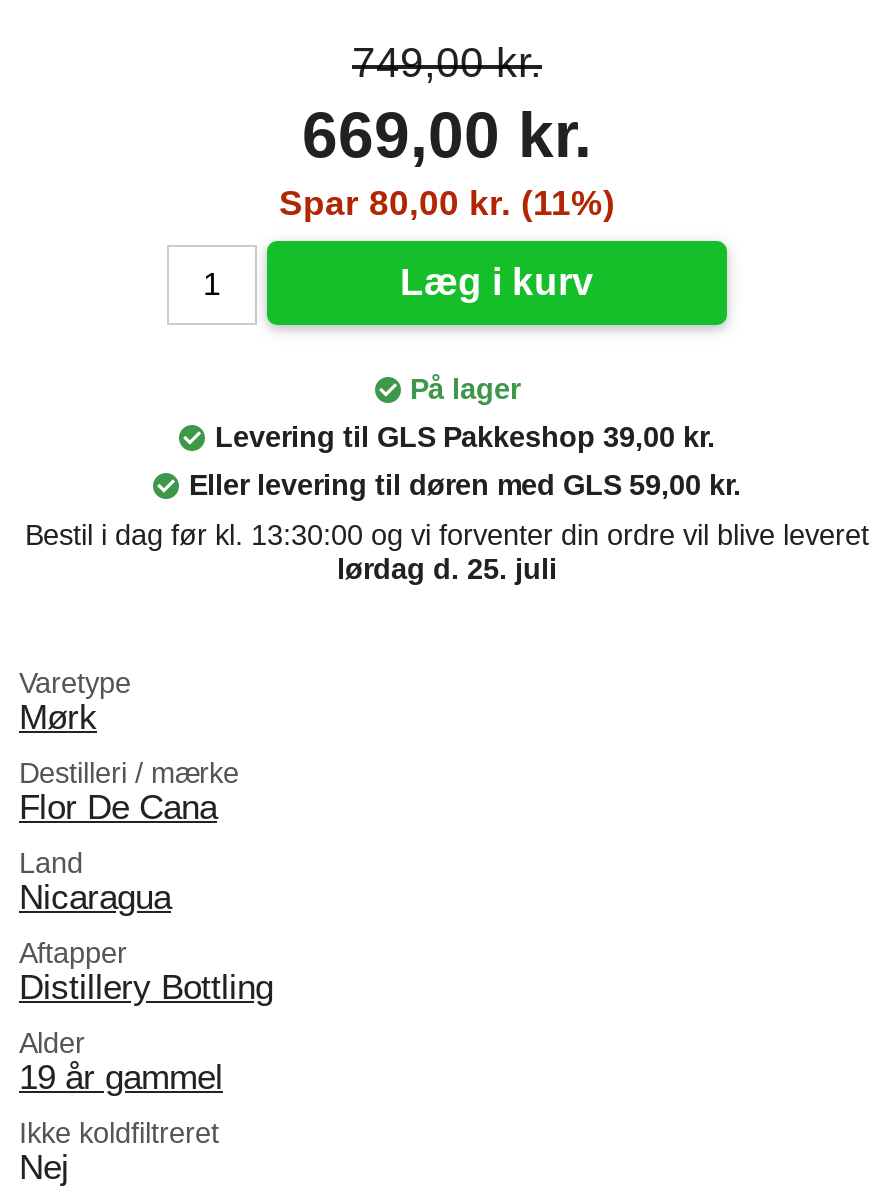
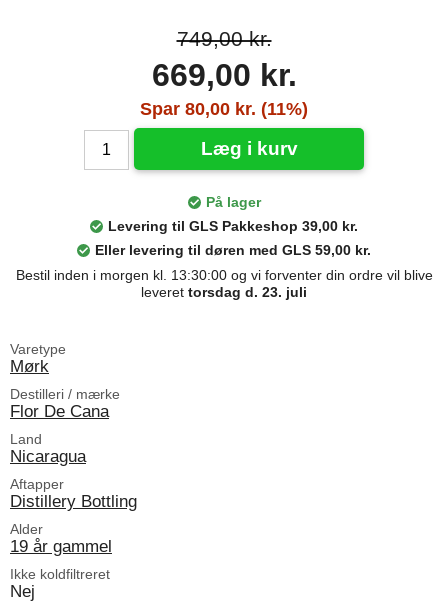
- Bestil i dag før kl. 13:30:00 og vi forventer din ordre vil blive leveret
- lørdag d. 25. juli
+ Bestil inden i morgen kl. 13:30:00 og vi forventer din ordre vil blive
+ leveret torsdag d. 23. juli
